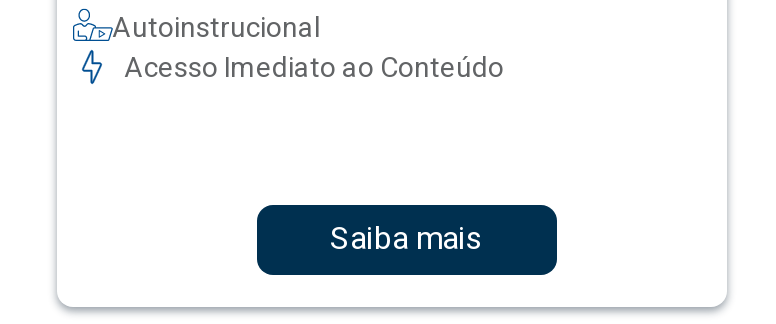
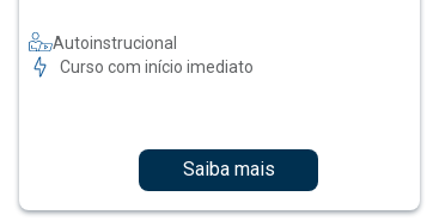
- Acesso Imediato ao Conteúdo
+ Curso com início imediato
